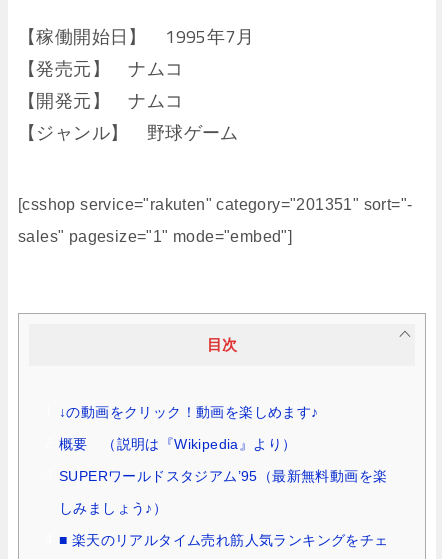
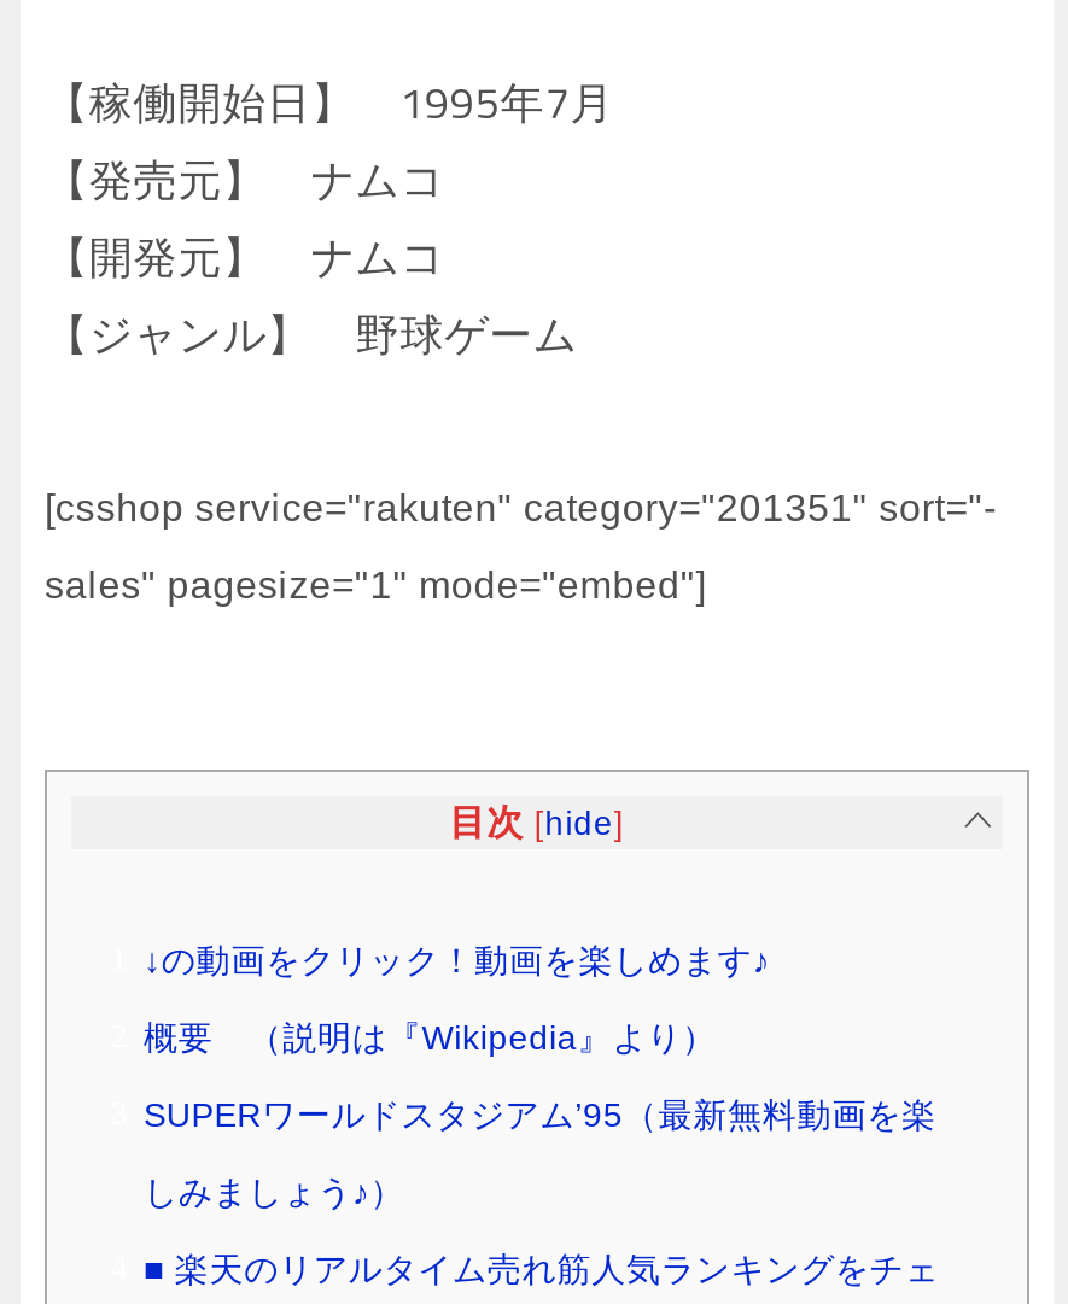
- 目次
+ 目次 [hide]
